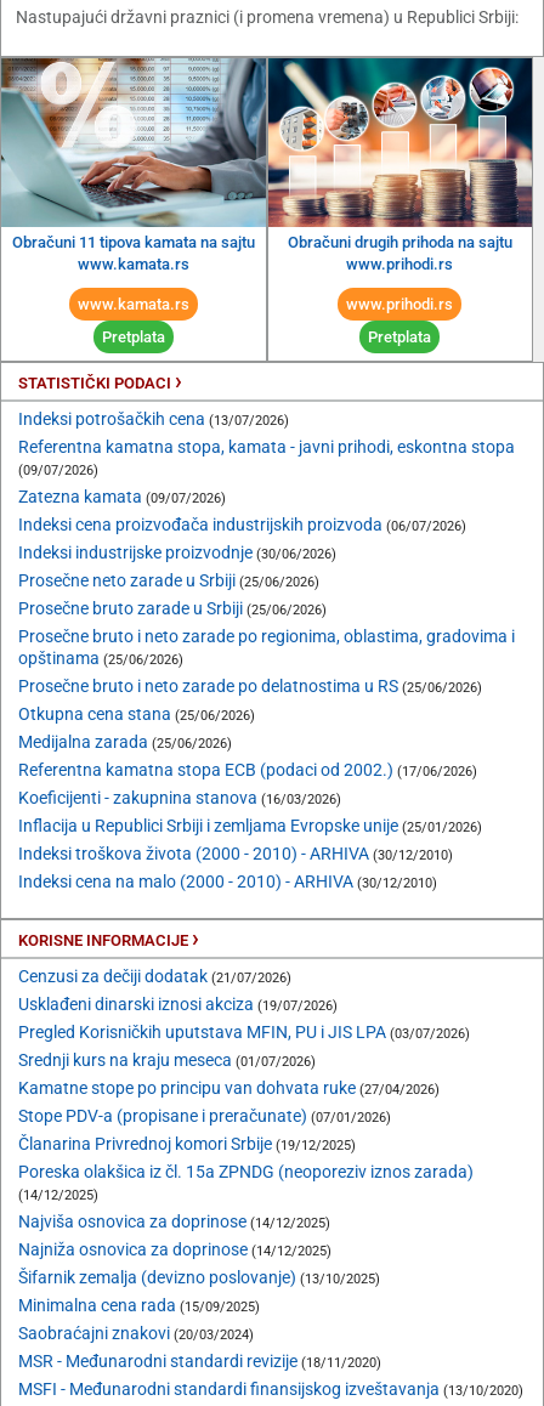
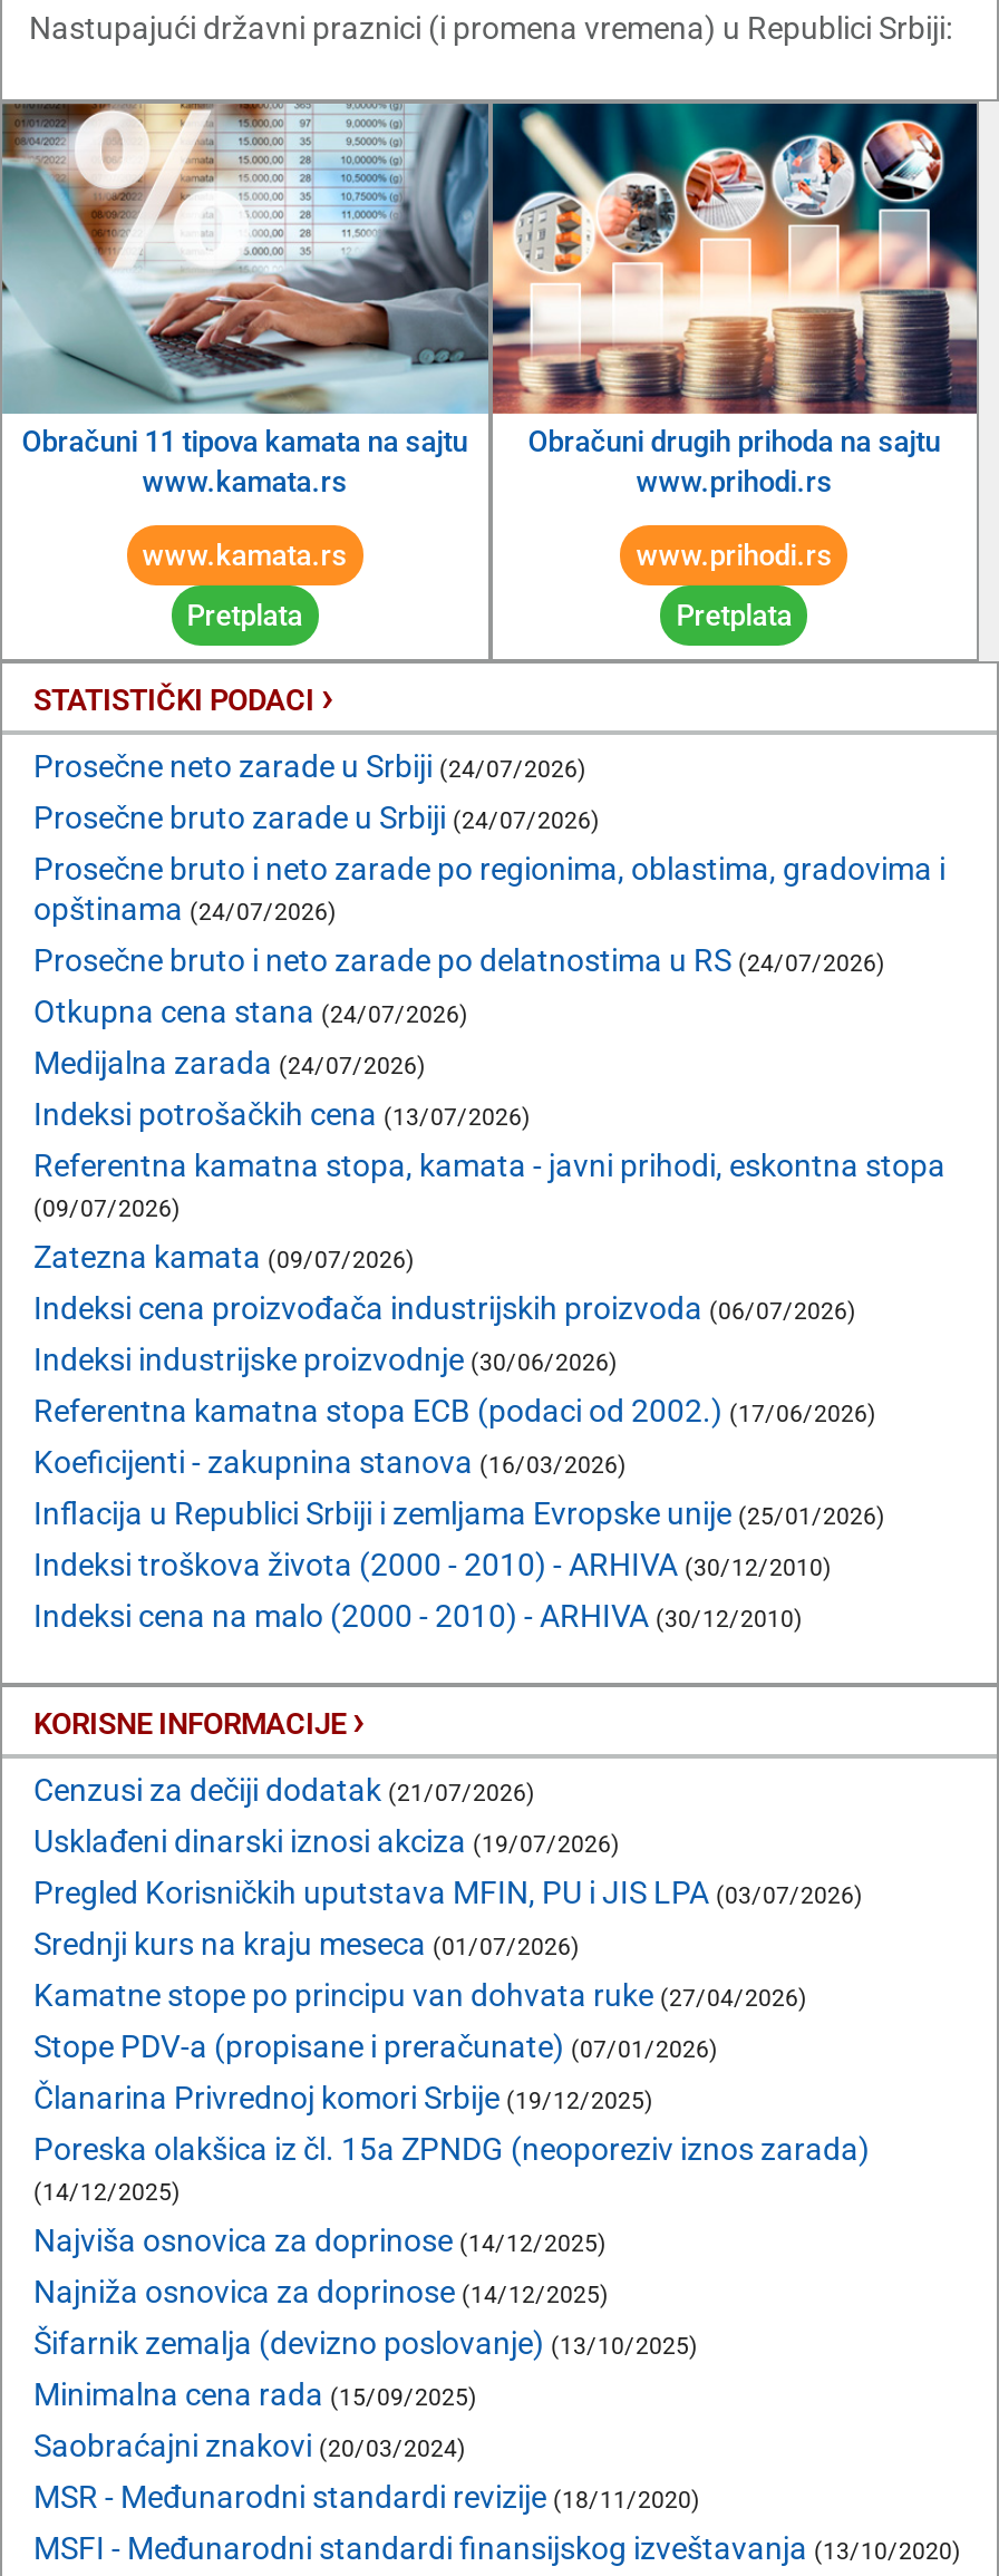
+ Prosečne neto zarade u Srbiji (24/07/2026)
+ Prosečne bruto zarade u Srbiji (24/07/2026)
+ opštinama (24/07/2026)
+ Prosečne bruto i neto zarade po delatnostima u RS (24/07/2026)
+ Otkupna cena stana (24/07/2026)
+ Medijalna zarada (24/07/2026)

moved down: Indeksi potrošačkih cena (13/07/2026) | Referentna kamatna stopa, kamata - javni prihodi, eskontna stopa | (09/07/2026) | Zatezna kamata (09/07/2026) | Indeksi cena proizvođača industrijskih proizvoda (06/07/2026) | Indeksi industrijske proizvodnje (30/06/2026)

- Prosečne neto zarade u Srbiji (25/06/2026)
- Prosečne bruto zarade u Srbiji (25/06/2026)
- opštinama (25/06/2026)
- Prosečne bruto i neto zarade po delatnostima u RS (25/06/2026)
- Otkupna cena stana (25/06/2026)
- Medijalna zarada (25/06/2026)

moved up: Prosečne bruto i neto zarade po regionima, oblastima, gradovima i
